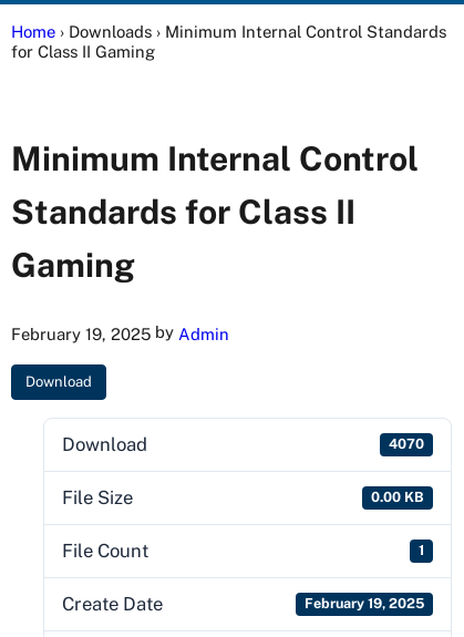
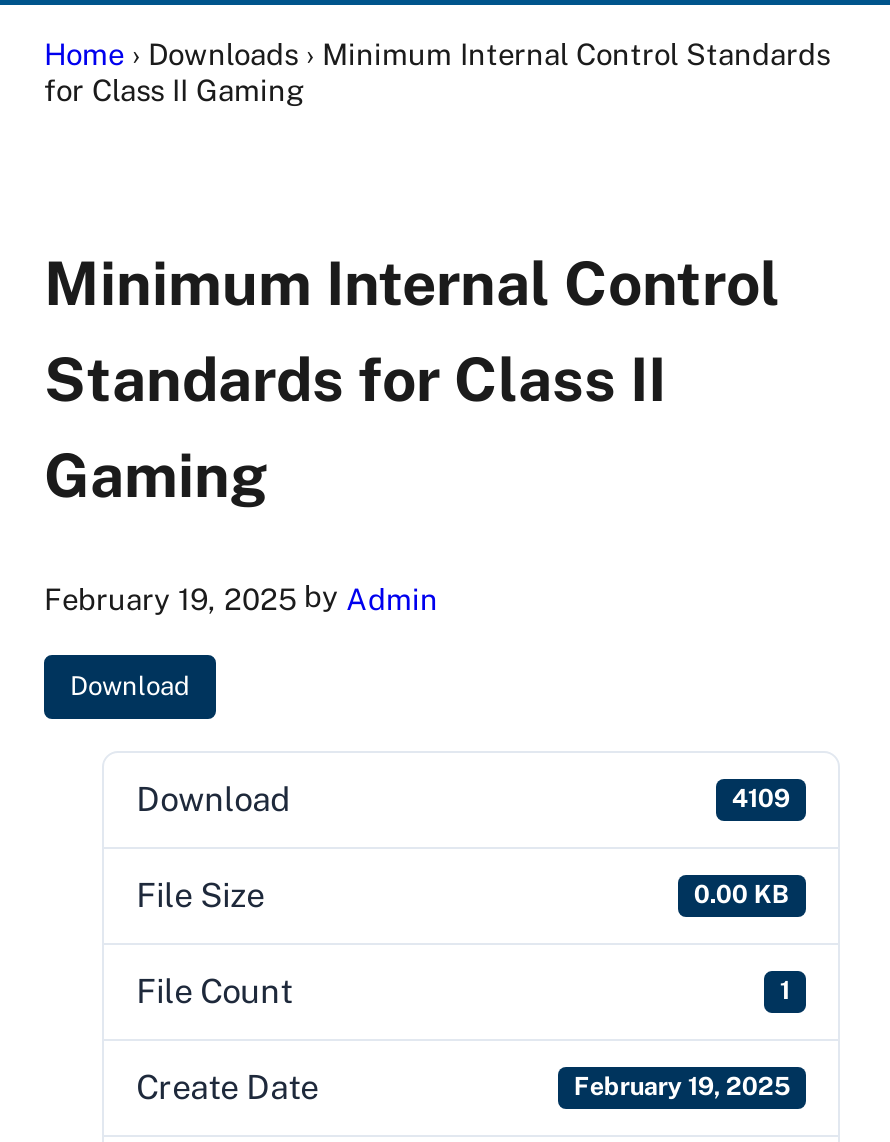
- 4070
+ 4109
